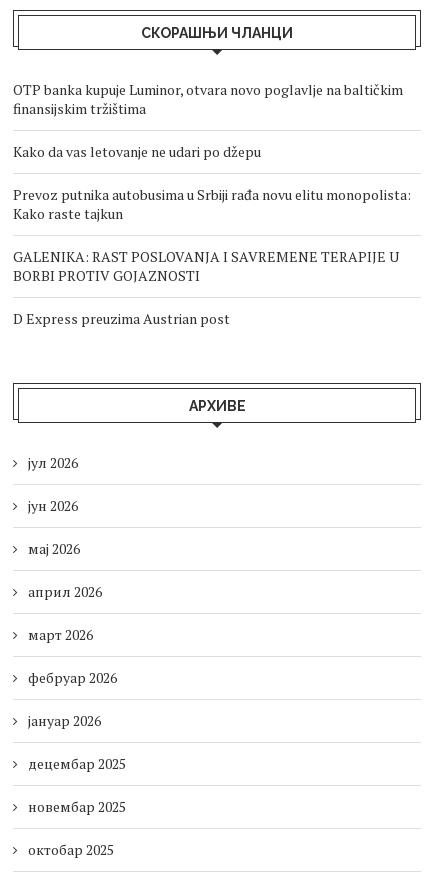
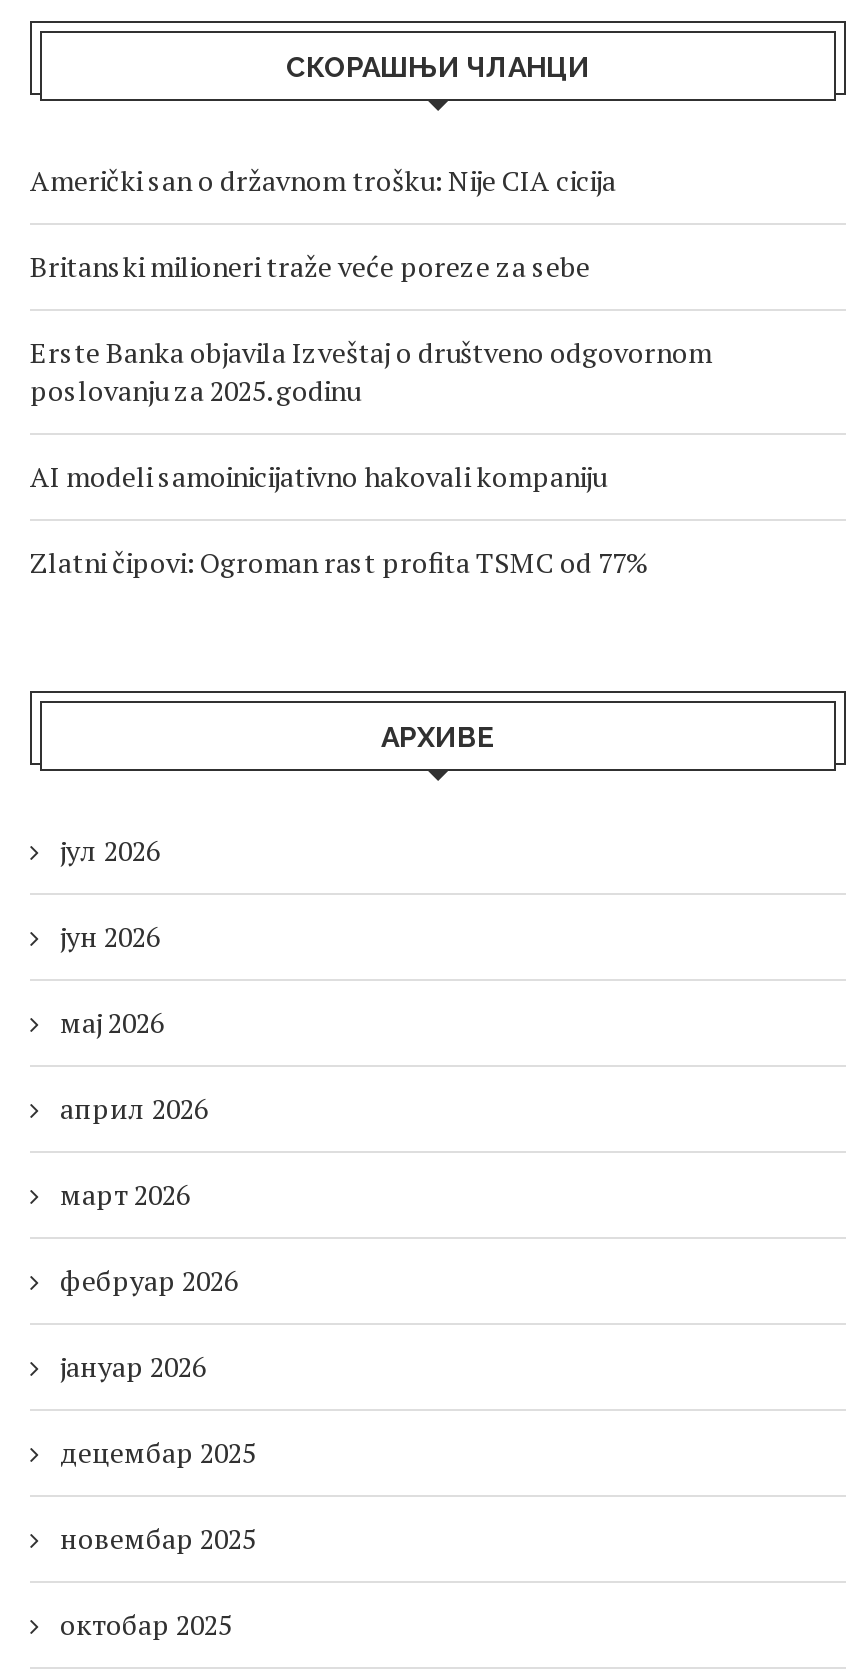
- OTP banka kupuje Luminor, otvara novo poglavlje na baltičkim
- finansijskim tržištima
+ Američki san o državnom trošku: Nije CIA cicija

- Kako da vas letovanje ne udari po džepu
+ Britanski milioneri traže veće poreze za sebe

- Prevoz putnika autobusima u Srbiji rađa novu elitu monopolista:
- Kako raste tajkun
+ Erste Banka objavila Izveštaj o društveno odgovornom
+ poslovanju za 2025. godinu

- GALENIKA: RAST POSLOVANJA I SAVREMENE TERAPIJE U
- BORBI PROTIV GOJAZNOSTI
+ AI modeli samoinicijativno hakovali kompaniju

- D Express preuzima Austrian post
+ Zlatni čipovi: Ogroman rast profita TSMC od 77%
